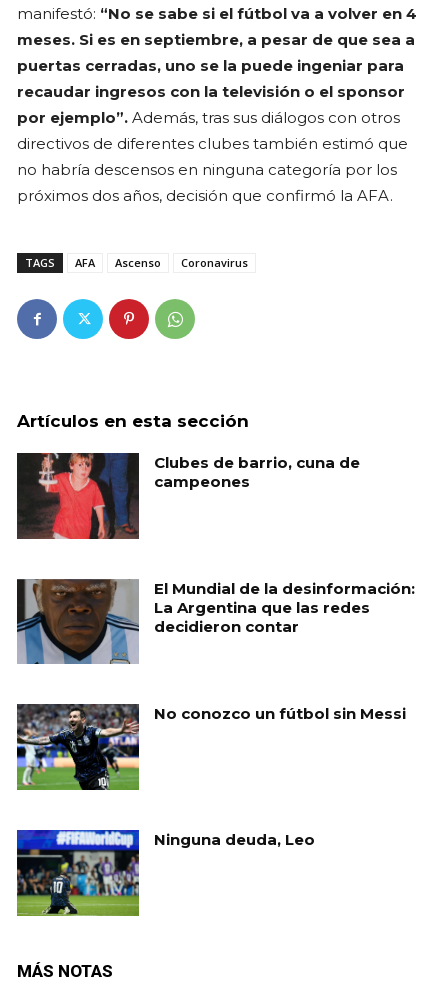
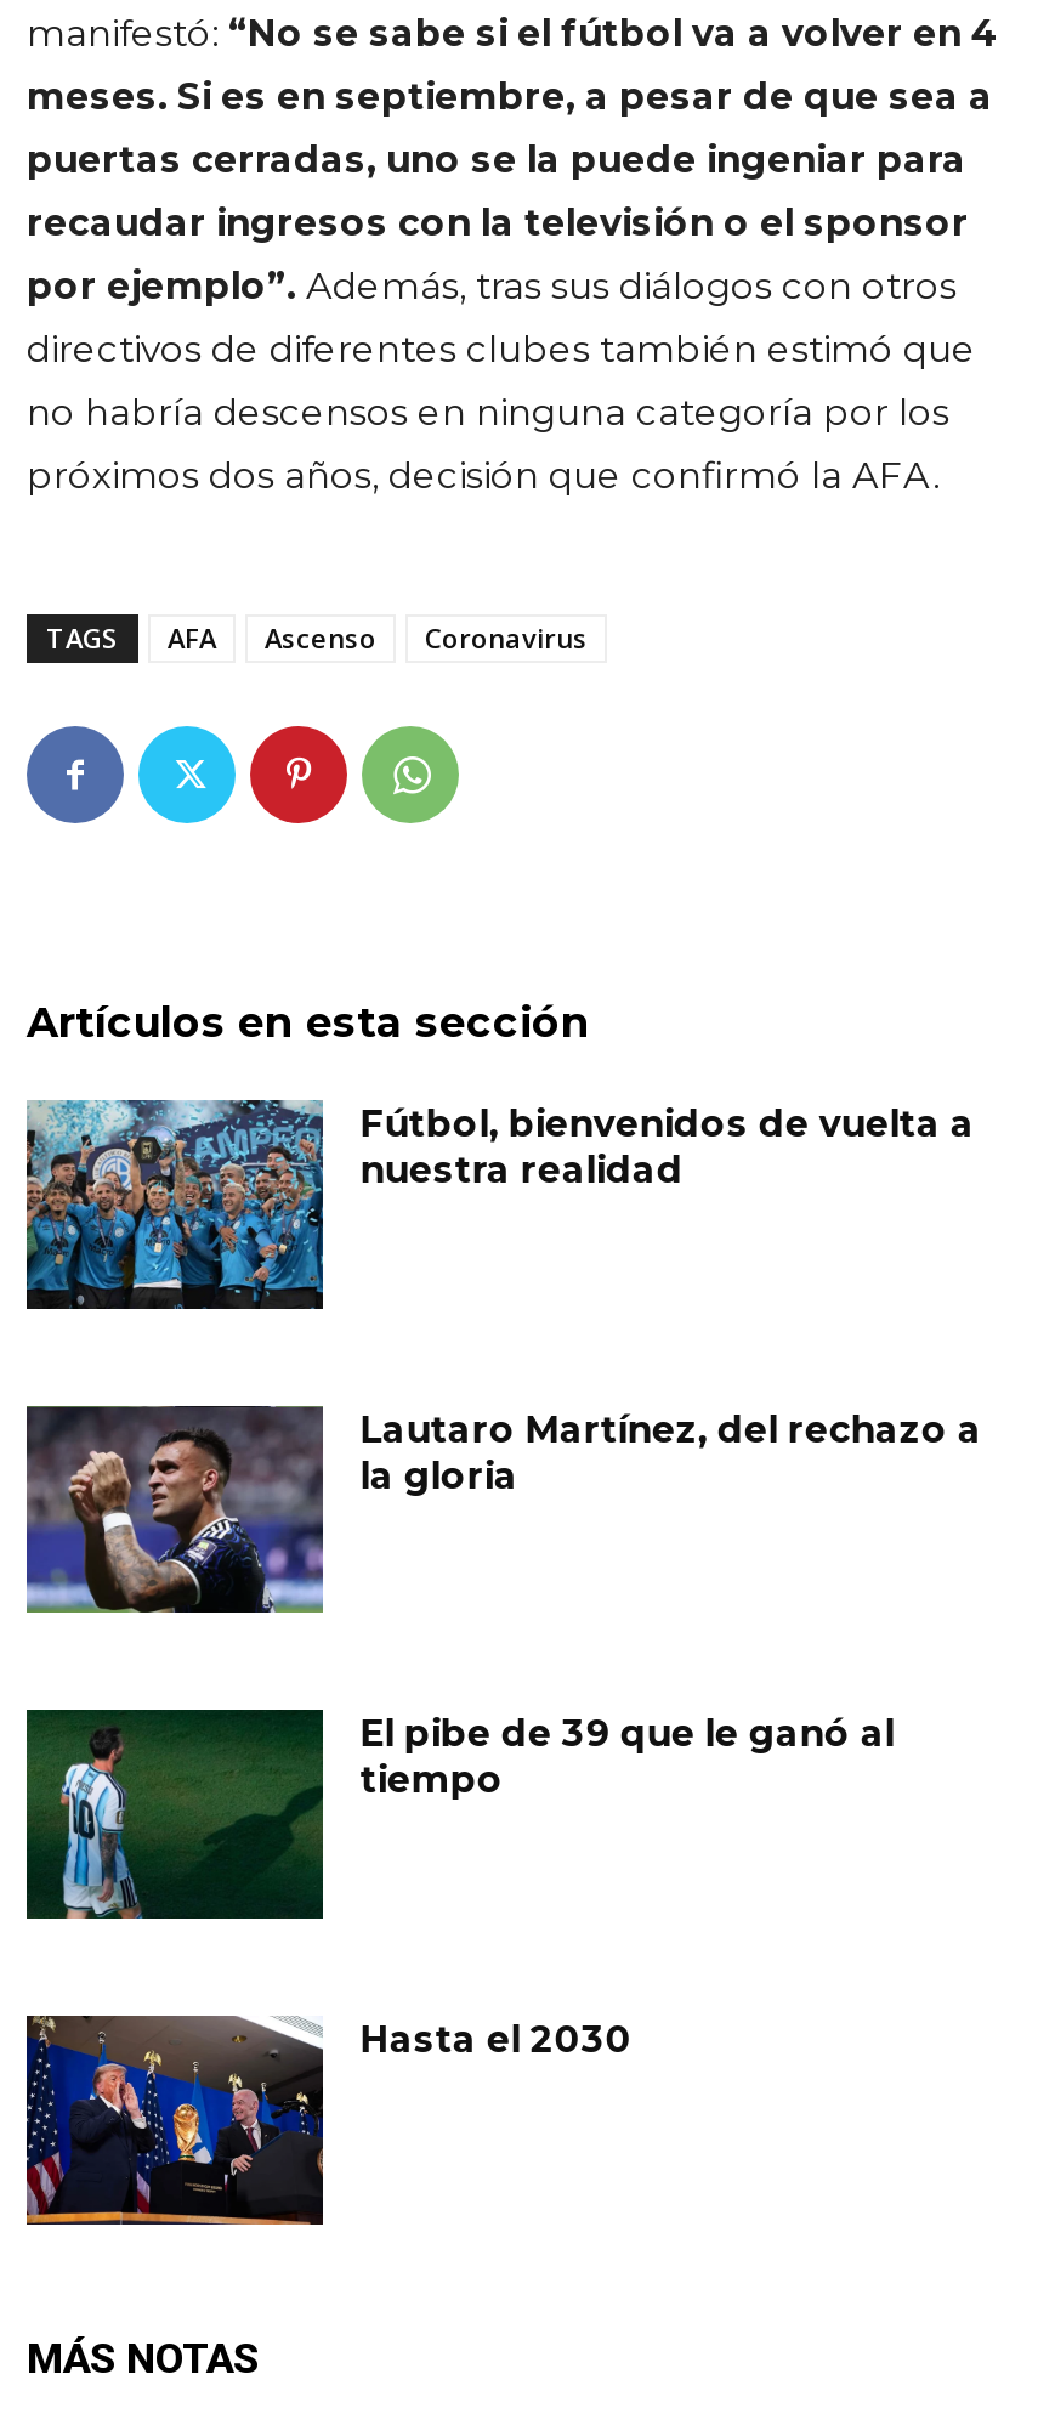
- [image]
- Clubes de barrio, cuna de
- campeones
+ [image]
+ Fútbol, bienvenidos de vuelta a
+ nuestra realidad

- [image]
- El Mundial de la desinformación:
- La Argentina que las redes
- decidieron contar
+ [image]
+ Lautaro Martínez, del rechazo a
+ la gloria

- [image]
- No conozco un fútbol sin Messi
+ [image]
+ El pibe de 39 que le ganó al
+ tiempo

- [image]
- Ninguna deuda, Leo
+ [image]
+ Hasta el 2030
